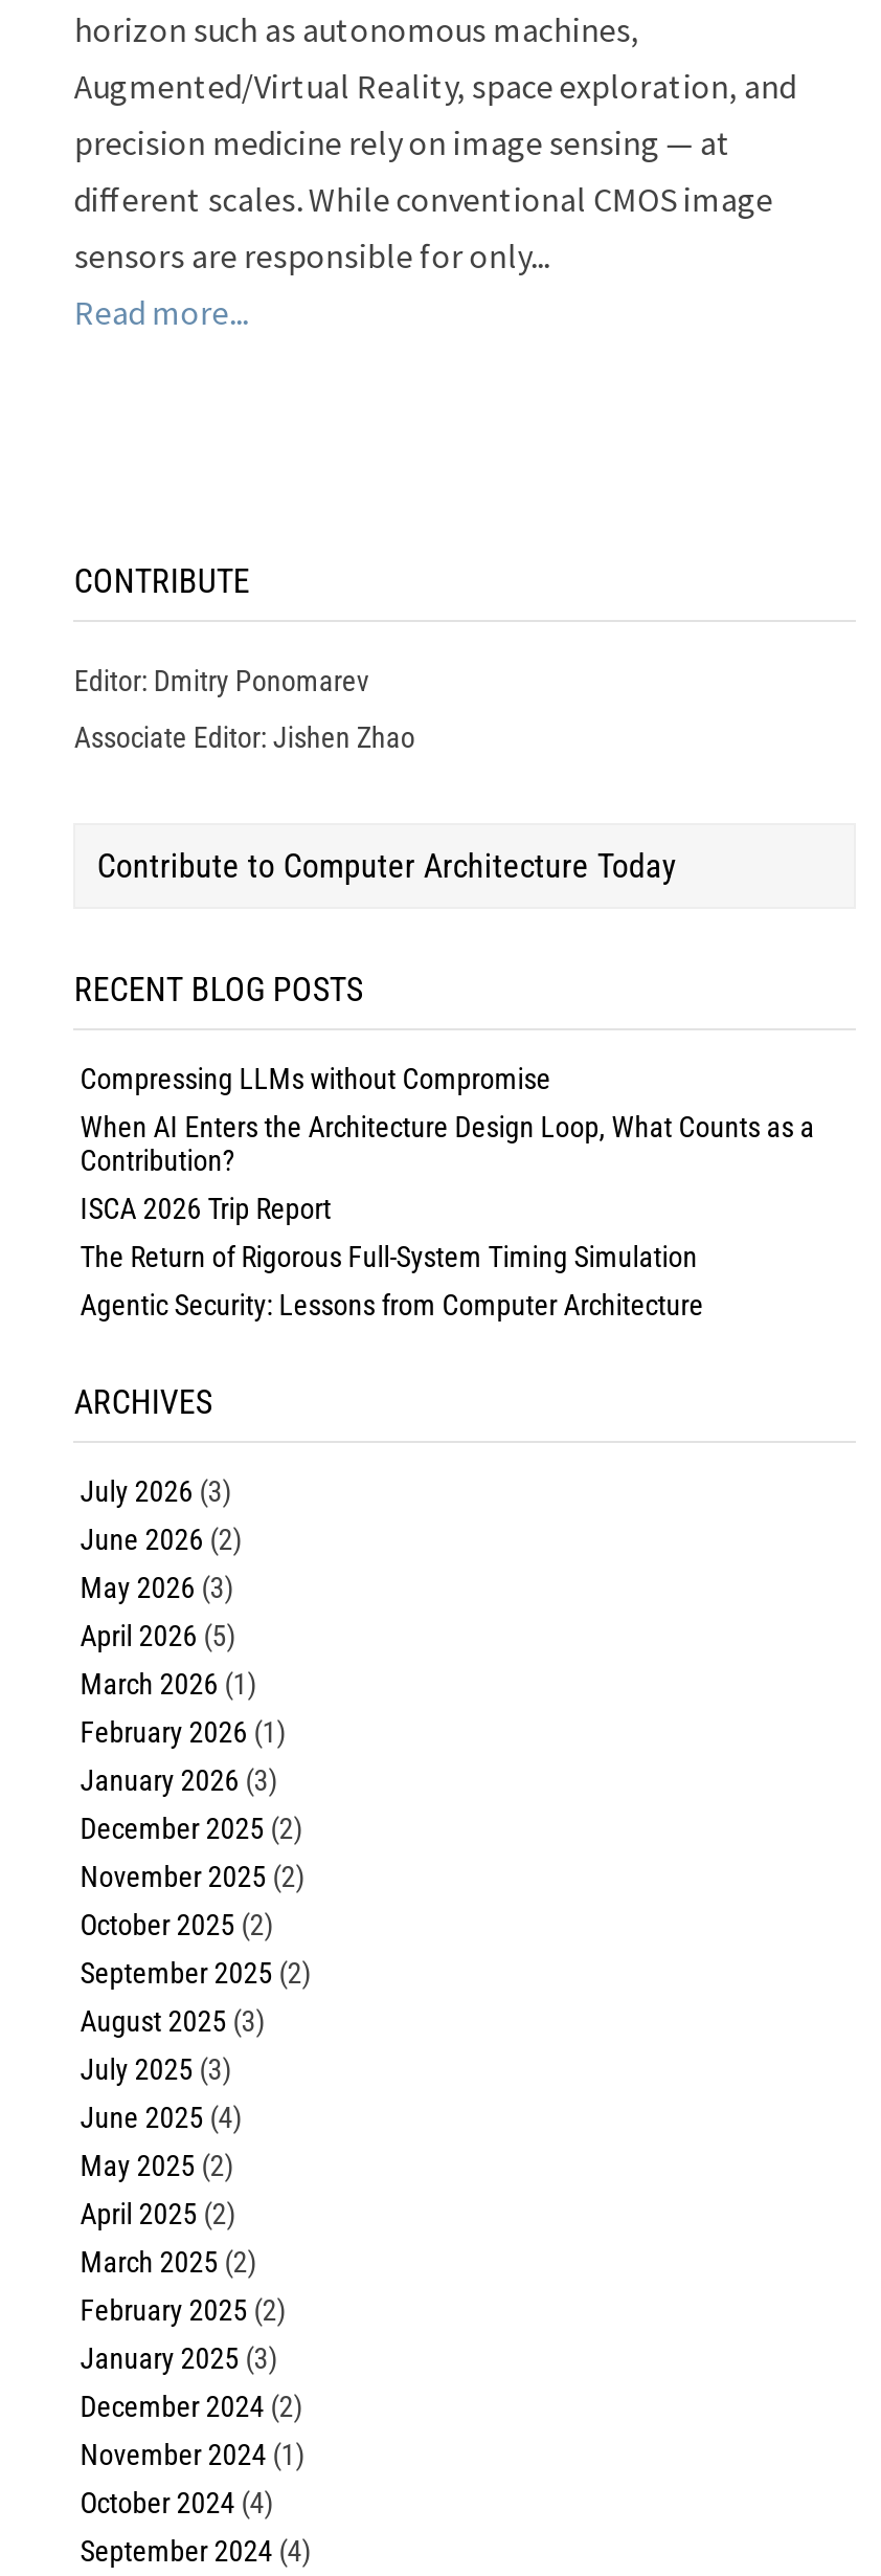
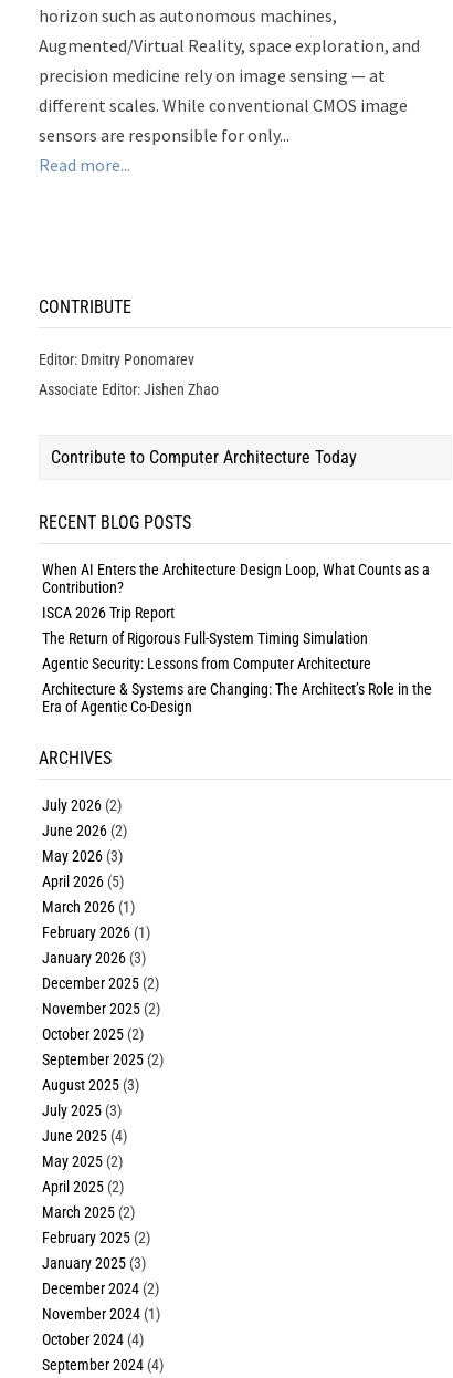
- Compressing LLMs without Compromise

moved up: When AI Enters the Architecture Design Loop, What Counts as a | Contribution? | ISCA 2026 Trip Report | The Return of Rigorous Full-System Timing Simulation | Agentic Security: Lessons from Computer Architecture

+ Architecture & Systems are Changing: The Architect’s Role in the
+ Era of Agentic Co-Design

- July 2026 (3)
+ July 2026 (2)
